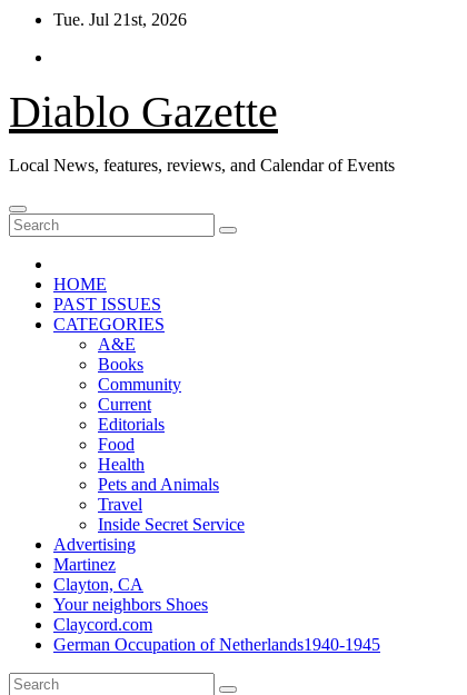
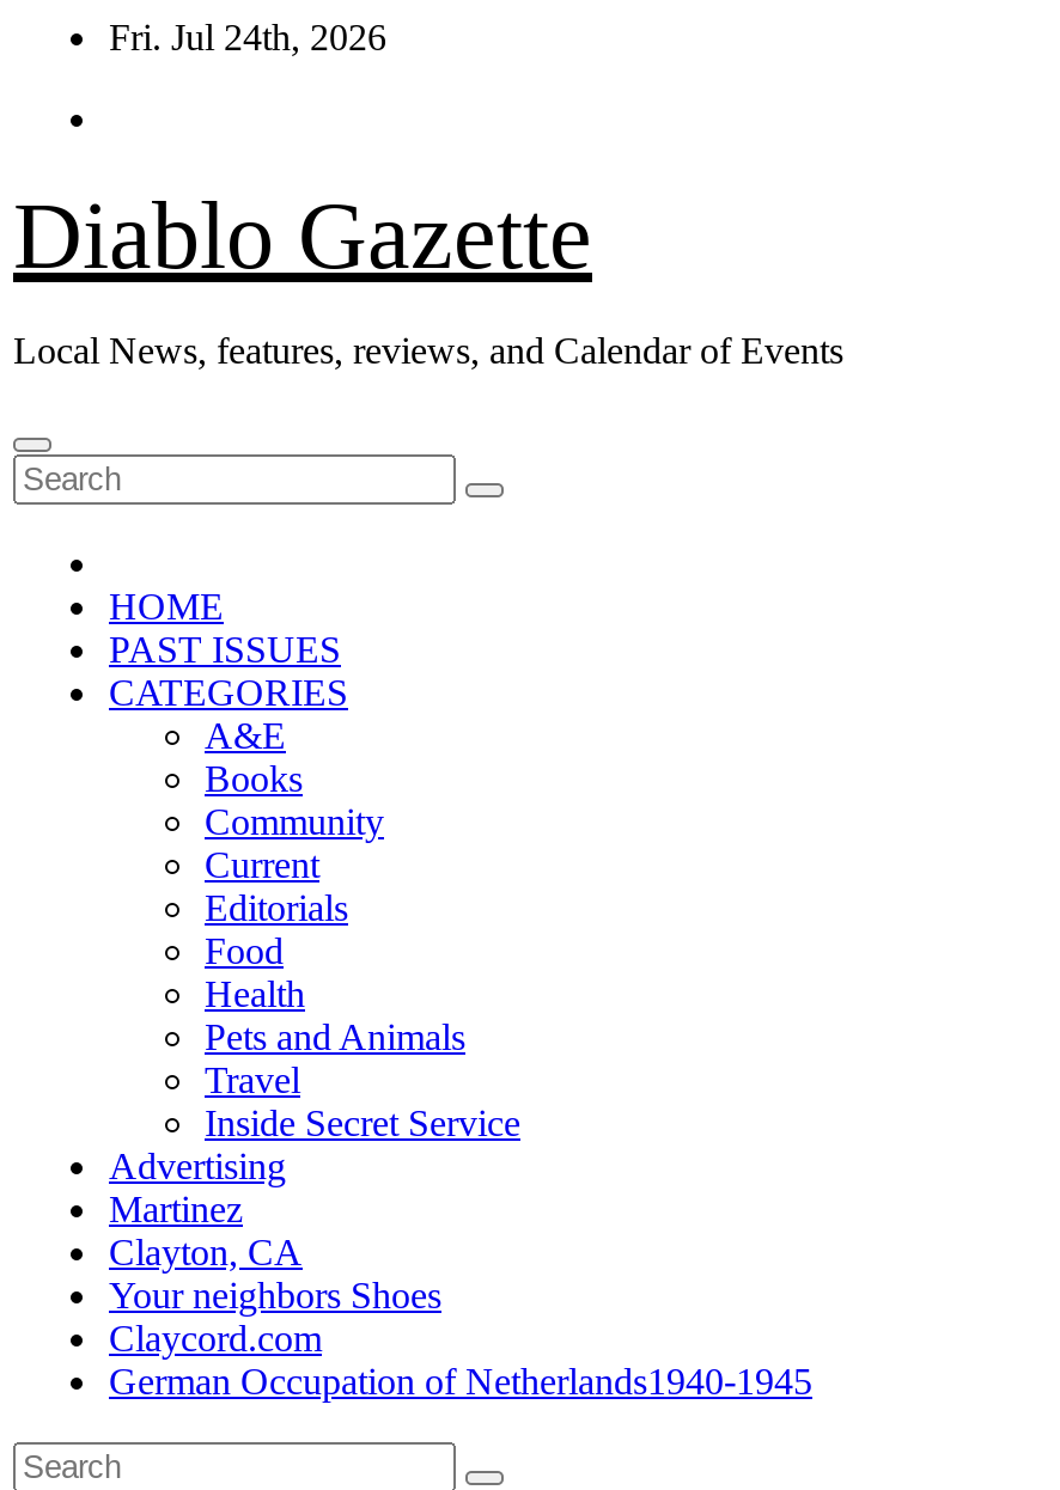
- Tue. Jul 21st, 2026
+ Fri. Jul 24th, 2026
